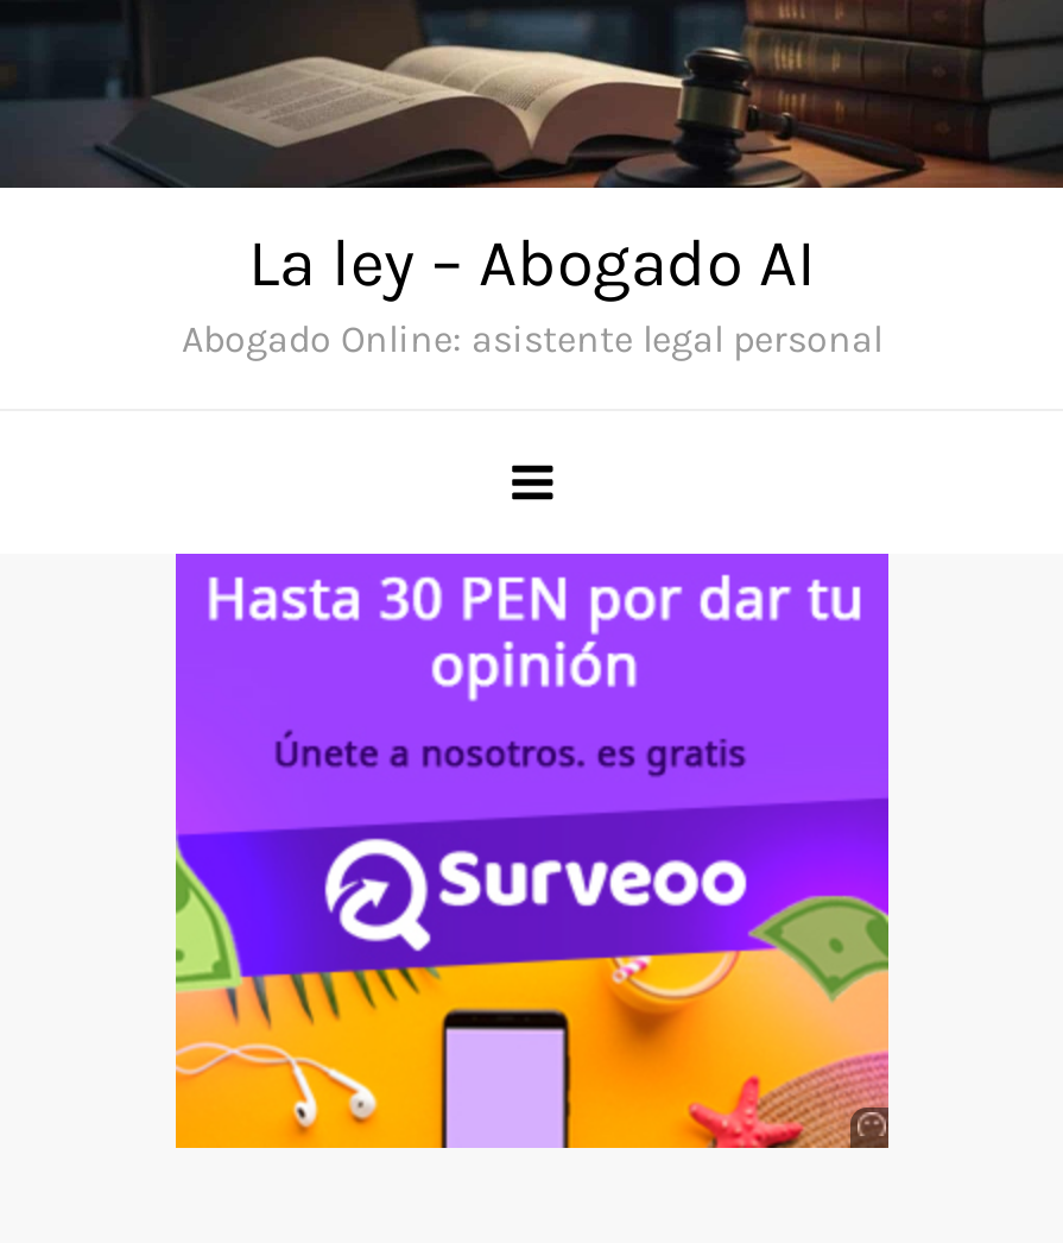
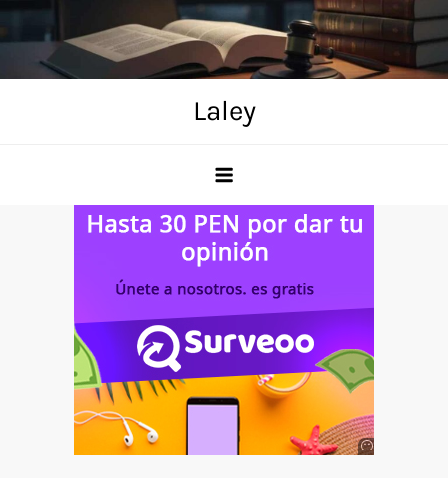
- La ley – Abogado AI
- Abogado Online: asistente legal personal
+ Laley
